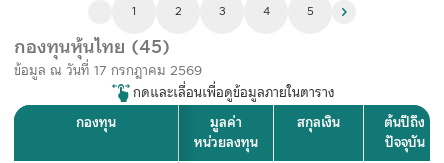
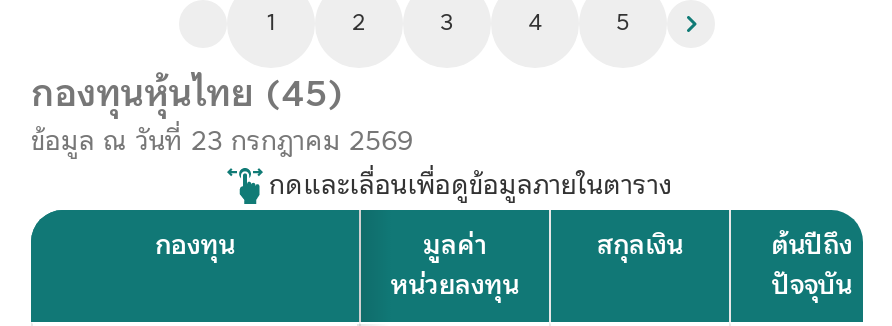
- ข้อมูล ณ วันที่ 17 กรกฎาคม 2569
+ ข้อมูล ณ วันที่ 23 กรกฎาคม 2569
